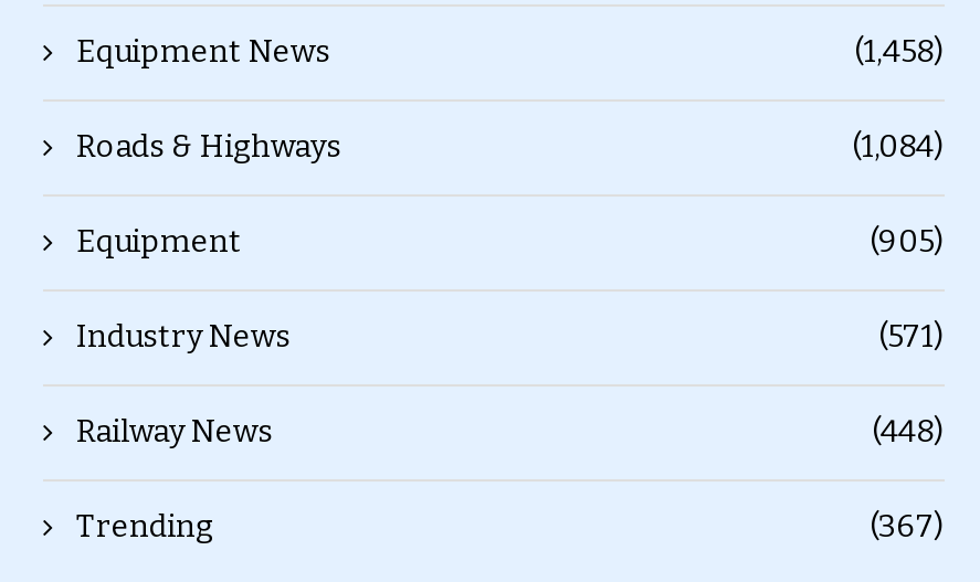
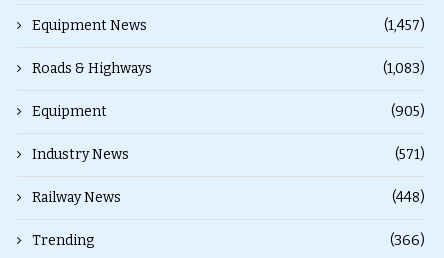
- (1,458)
+ (1,457)

- (1,084)
+ (1,083)

- (367)
+ (366)
